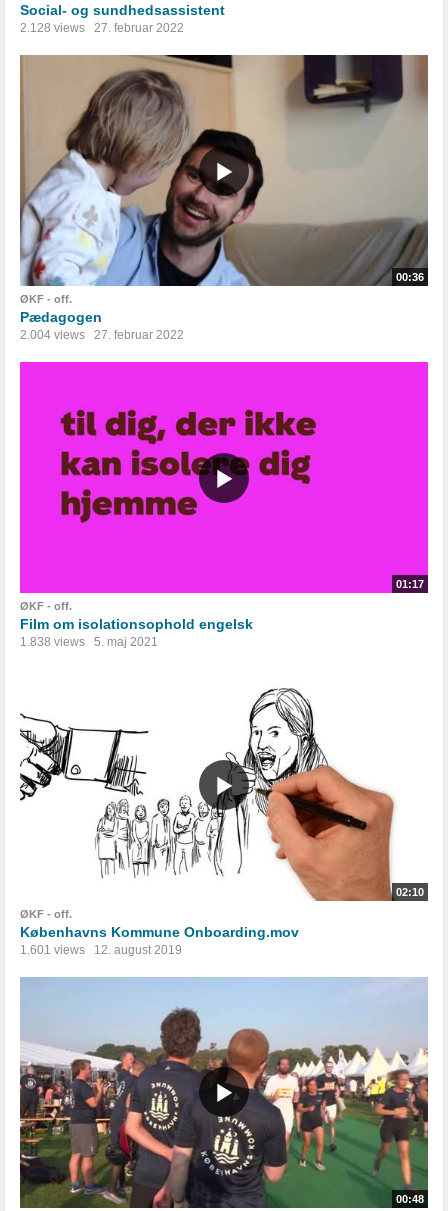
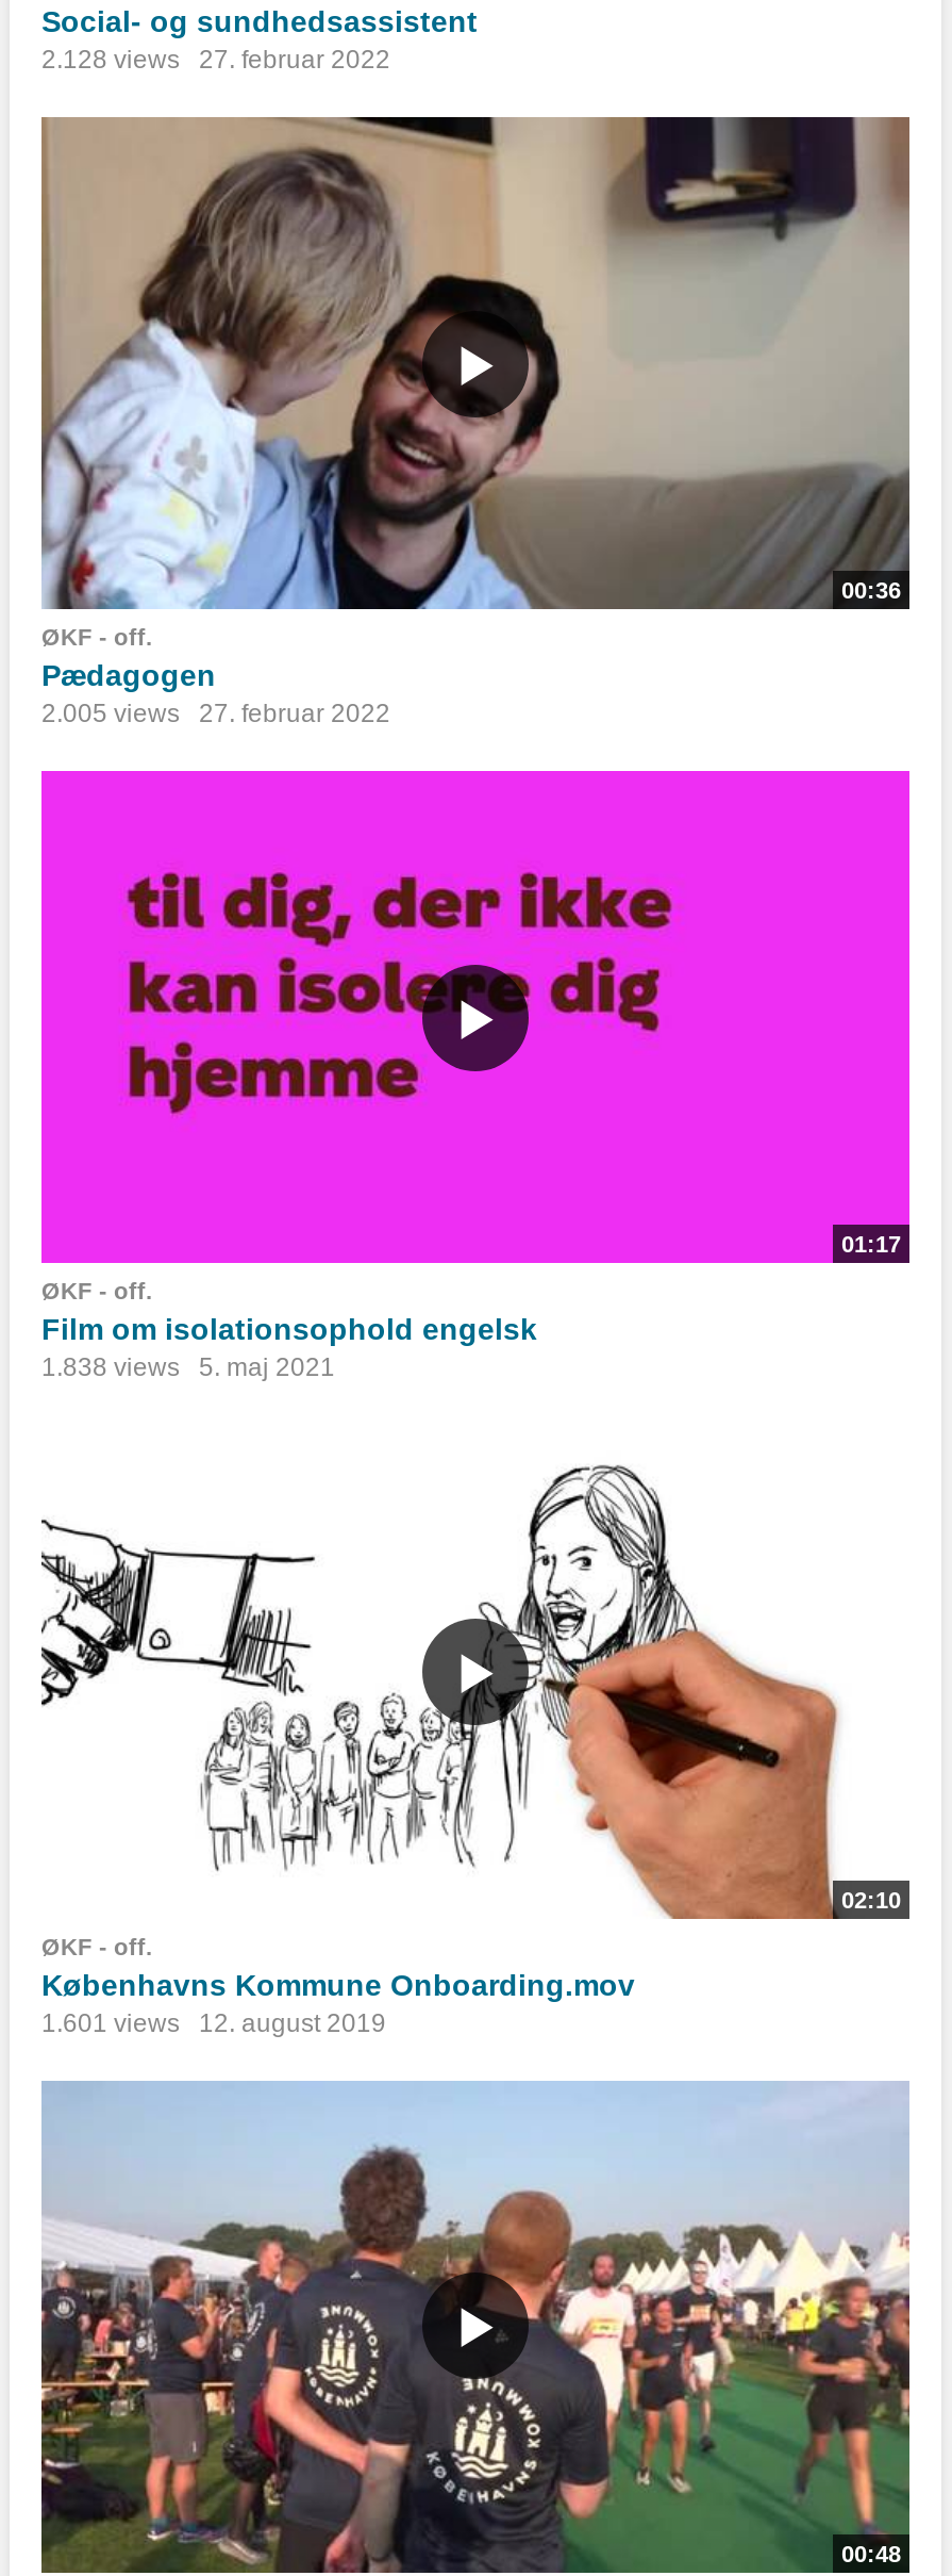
- 2.004 views 27. februar 2022
+ 2.005 views 27. februar 2022
